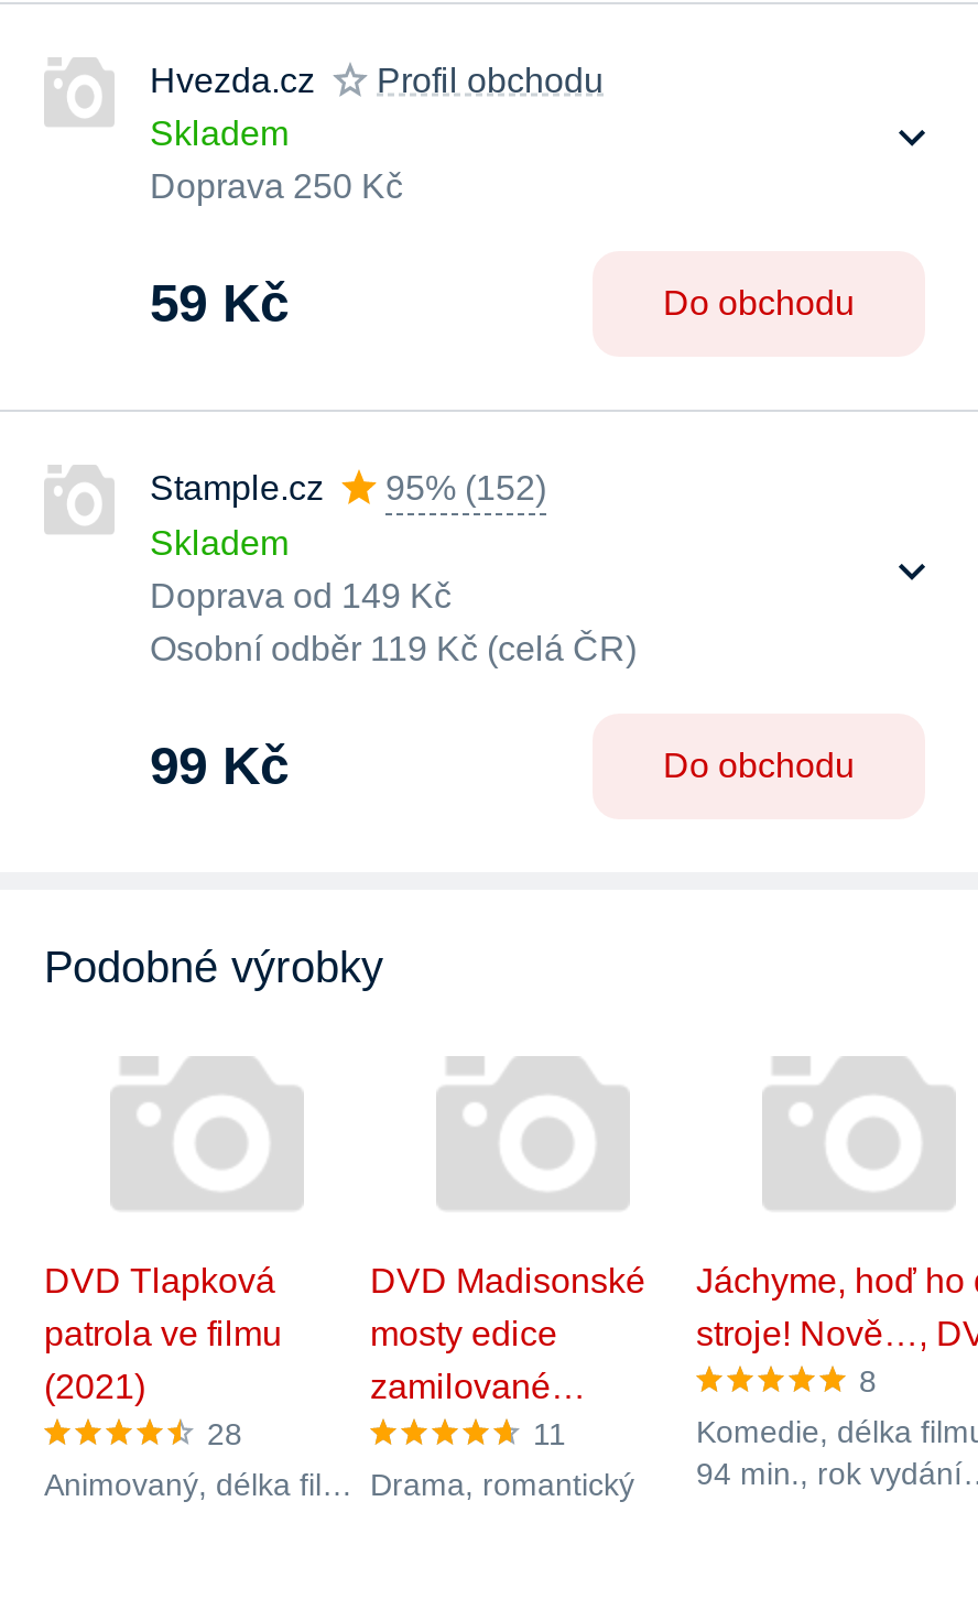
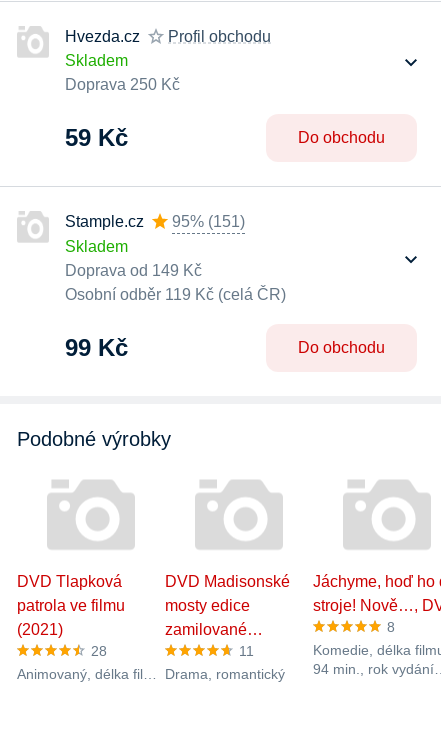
- Stample.cz 95% (152)
+ Stample.cz 95% (151)
